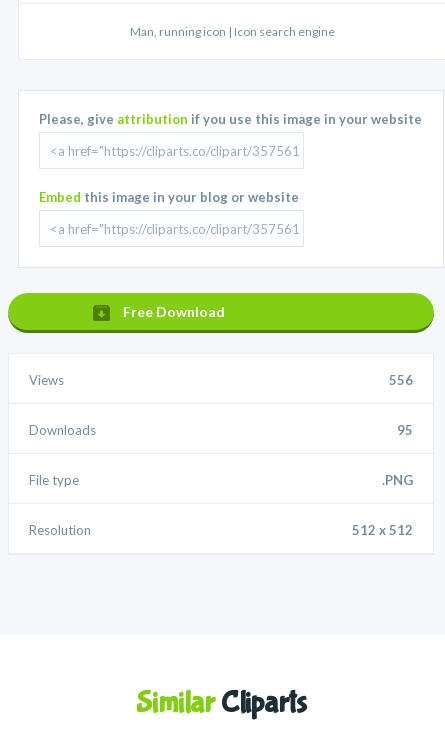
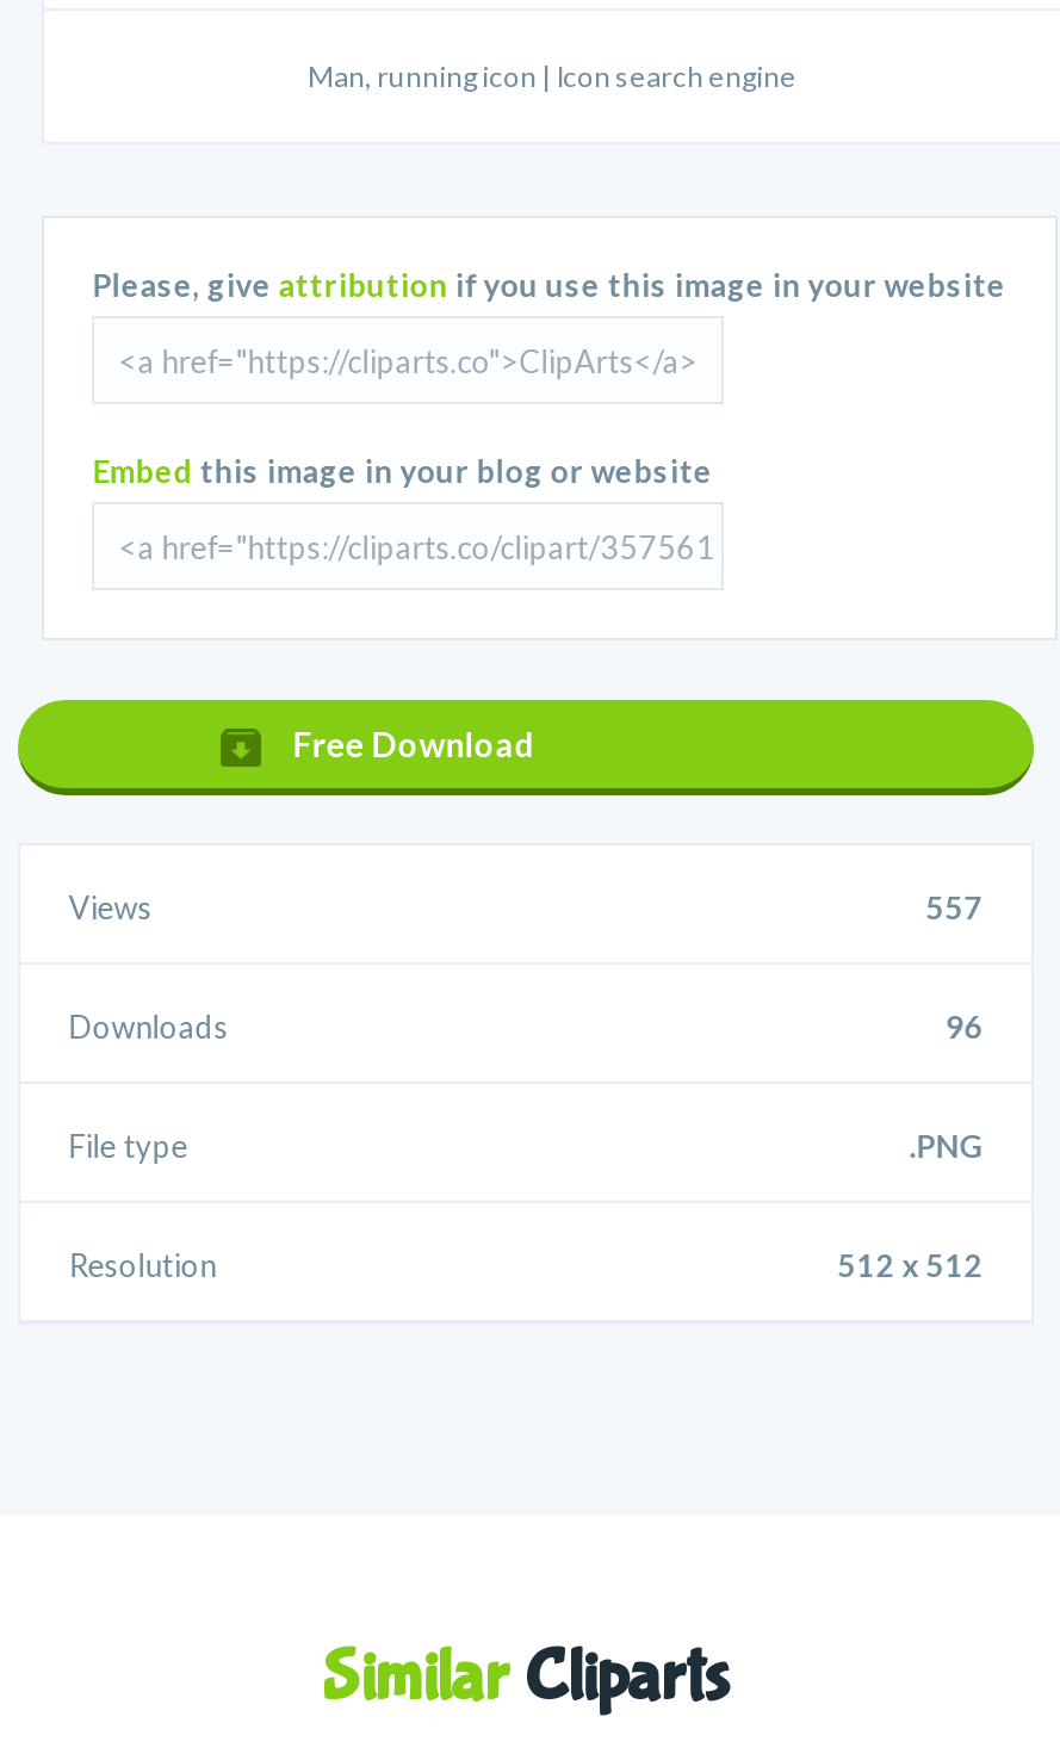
- 556
+ 557

- 95
+ 96
